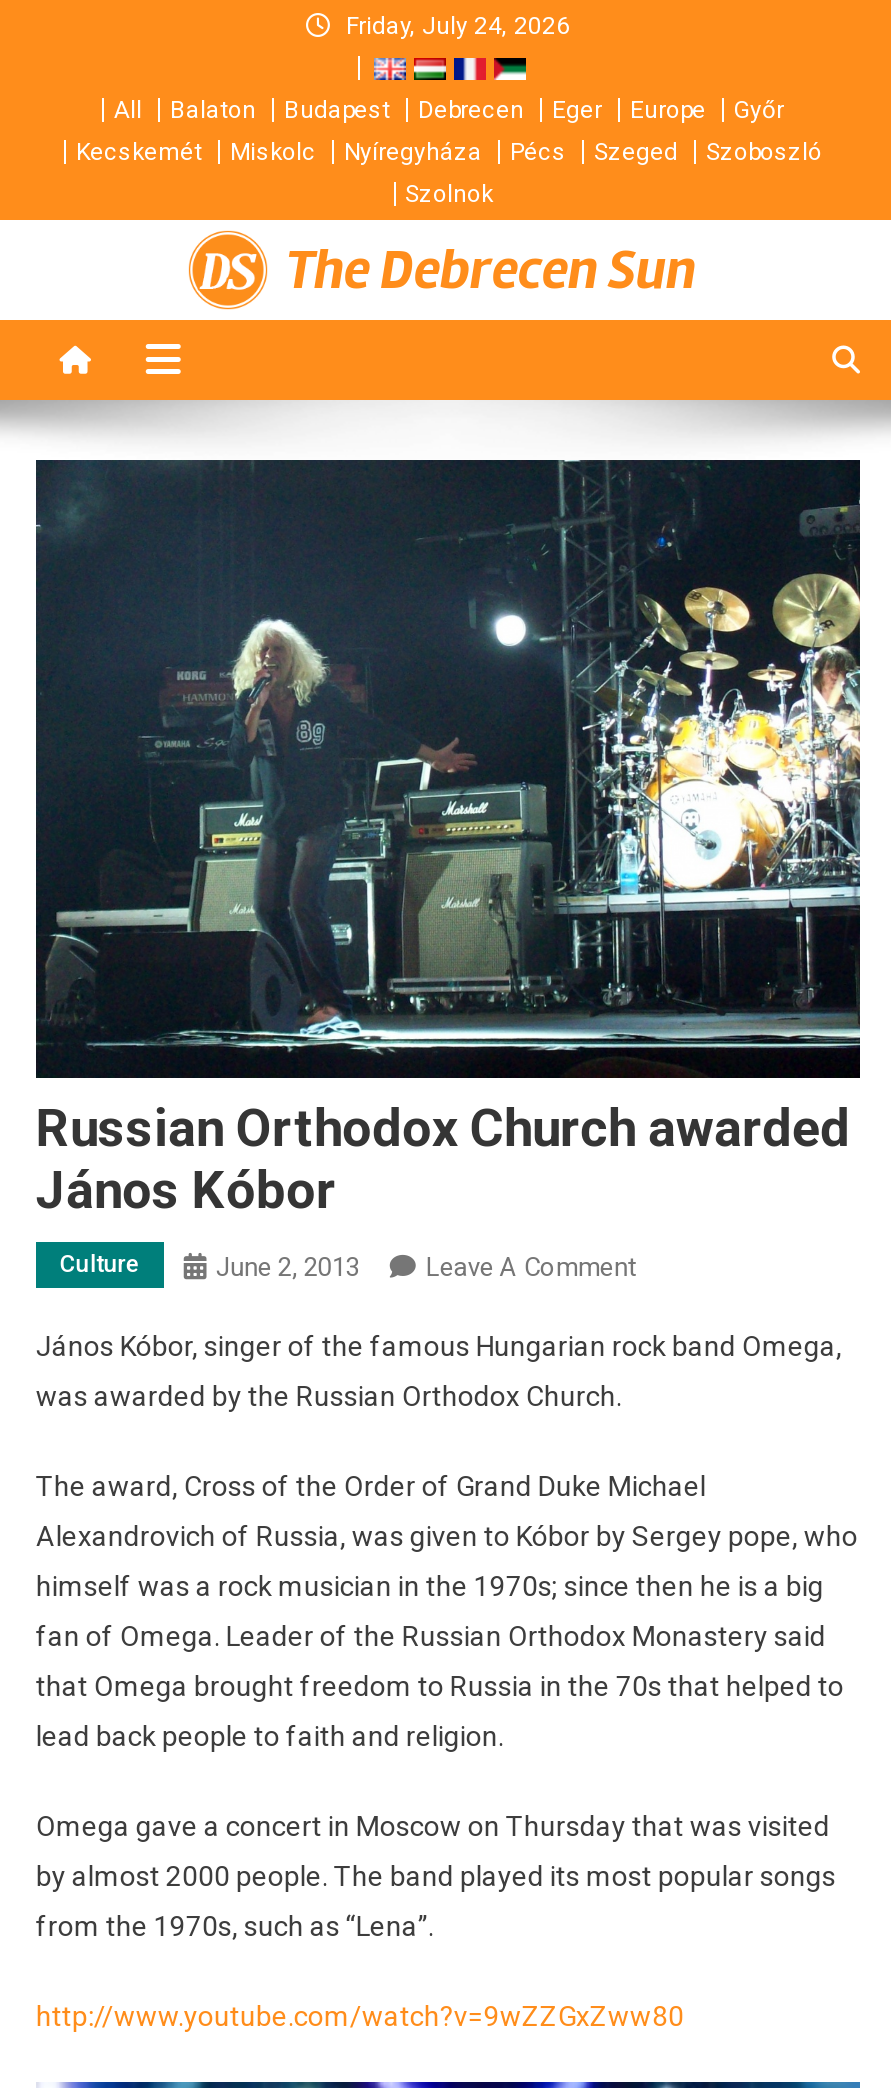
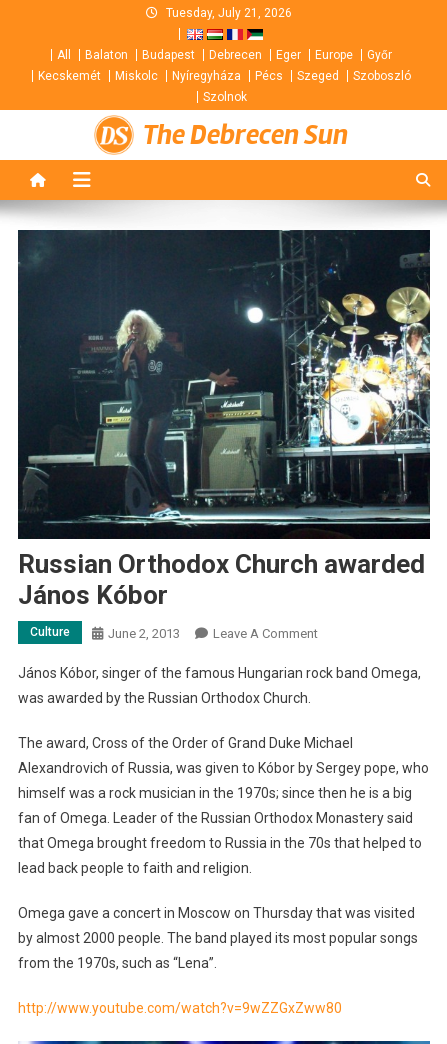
- Friday, July 24, 2026
+ Tuesday, July 21, 2026
